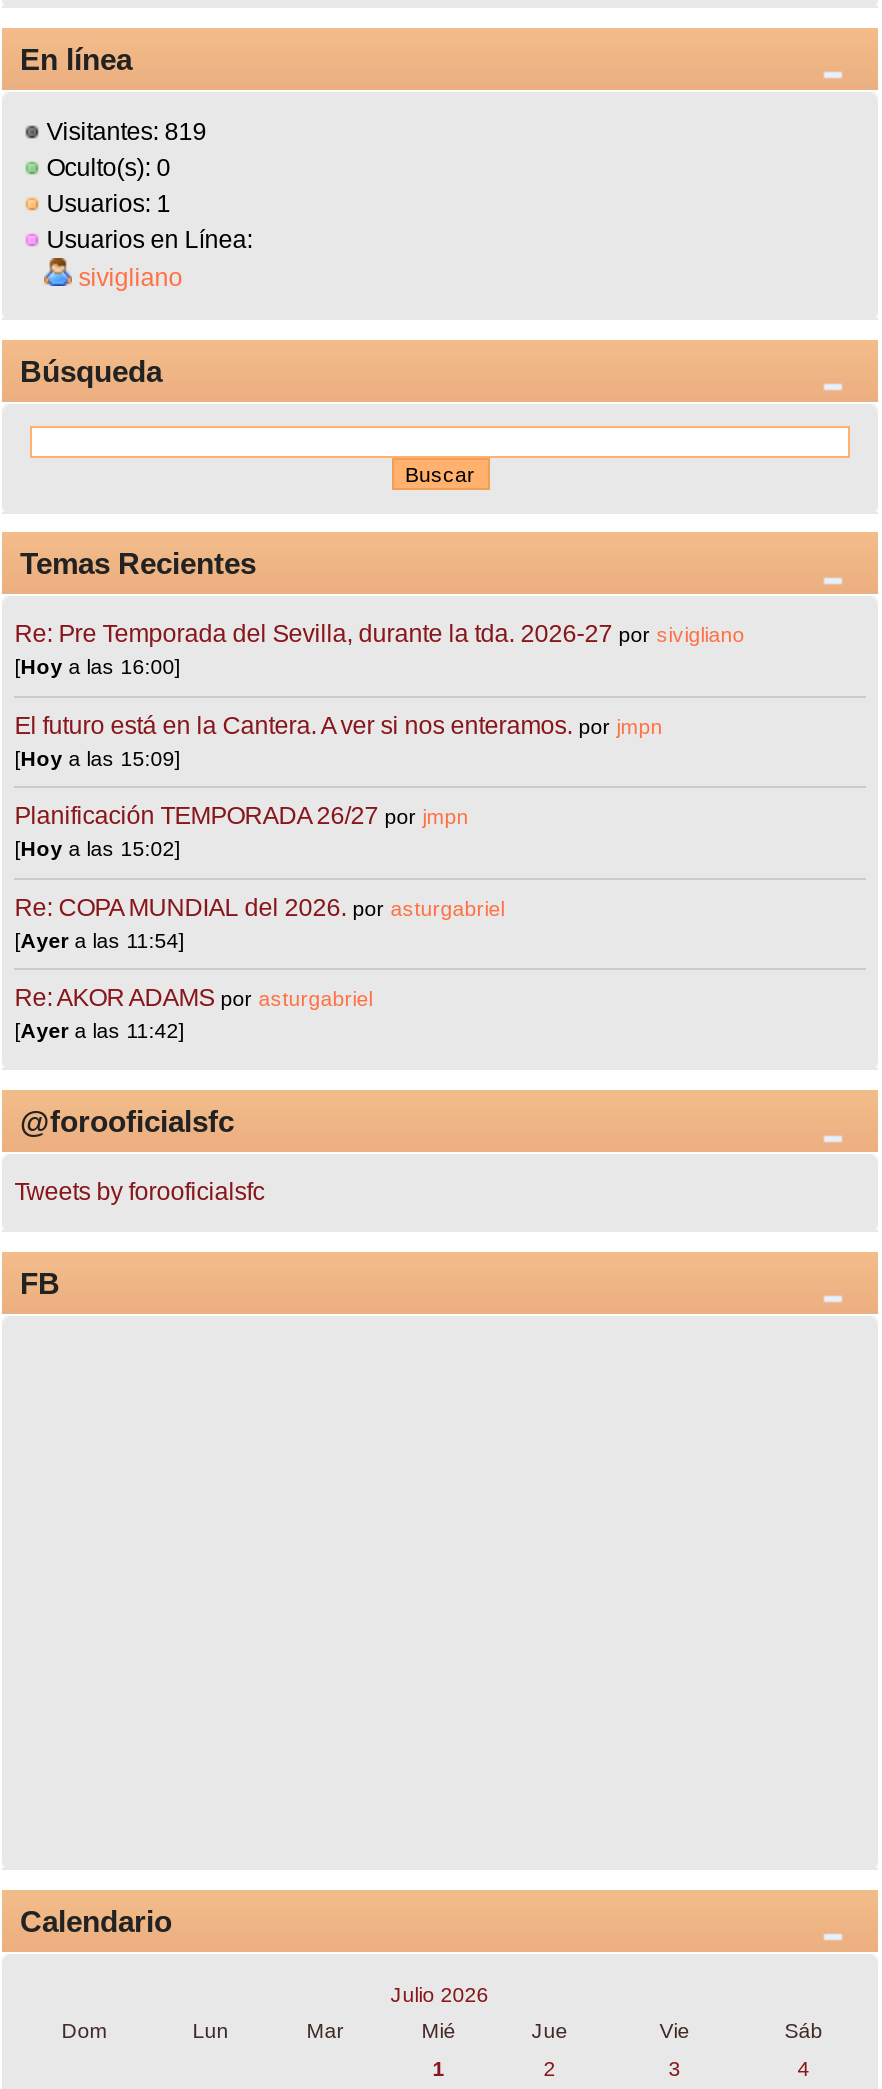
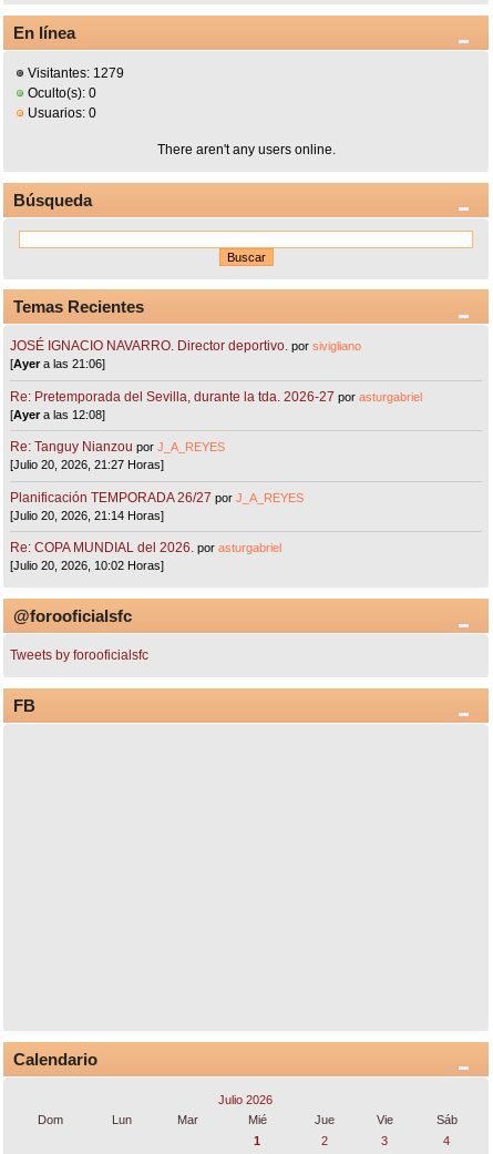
- Visitantes: 819
+ Visitantes: 1279

- Usuarios: 1
- Usuarios en Línea:
- sivigliano
+ Usuarios: 0
+ There aren't any users online.

- Re: Pre Temporada del Sevilla, durante la tda. 2026-27 por sivigliano
- [Hoy a las 16:00]
- El futuro está en la Cantera. A ver si nos enteramos. por jmpn
- [Hoy a las 15:09]
- Planificación TEMPORADA 26/27 por jmpn
- [Hoy a las 15:02]
+ JOSÉ IGNACIO NAVARRO. Director deportivo. por sivigliano
+ [Ayer a las 21:06]
+ Re: Pretemporada del Sevilla, durante la tda. 2026-27 por asturgabriel
+ [Ayer a las 12:08]
+ Re: Tanguy Nianzou por J_A_REYES
+ [Julio 20, 2026, 21:27 Horas]
+ Planificación TEMPORADA 26/27 por J_A_REYES
+ [Julio 20, 2026, 21:14 Horas]

moved down: Re: COPA MUNDIAL del 2026. por asturgabriel

- [Ayer a las 11:54]
- Re: AKOR ADAMS por asturgabriel
- [Ayer a las 11:42]
+ [Julio 20, 2026, 10:02 Horas]
